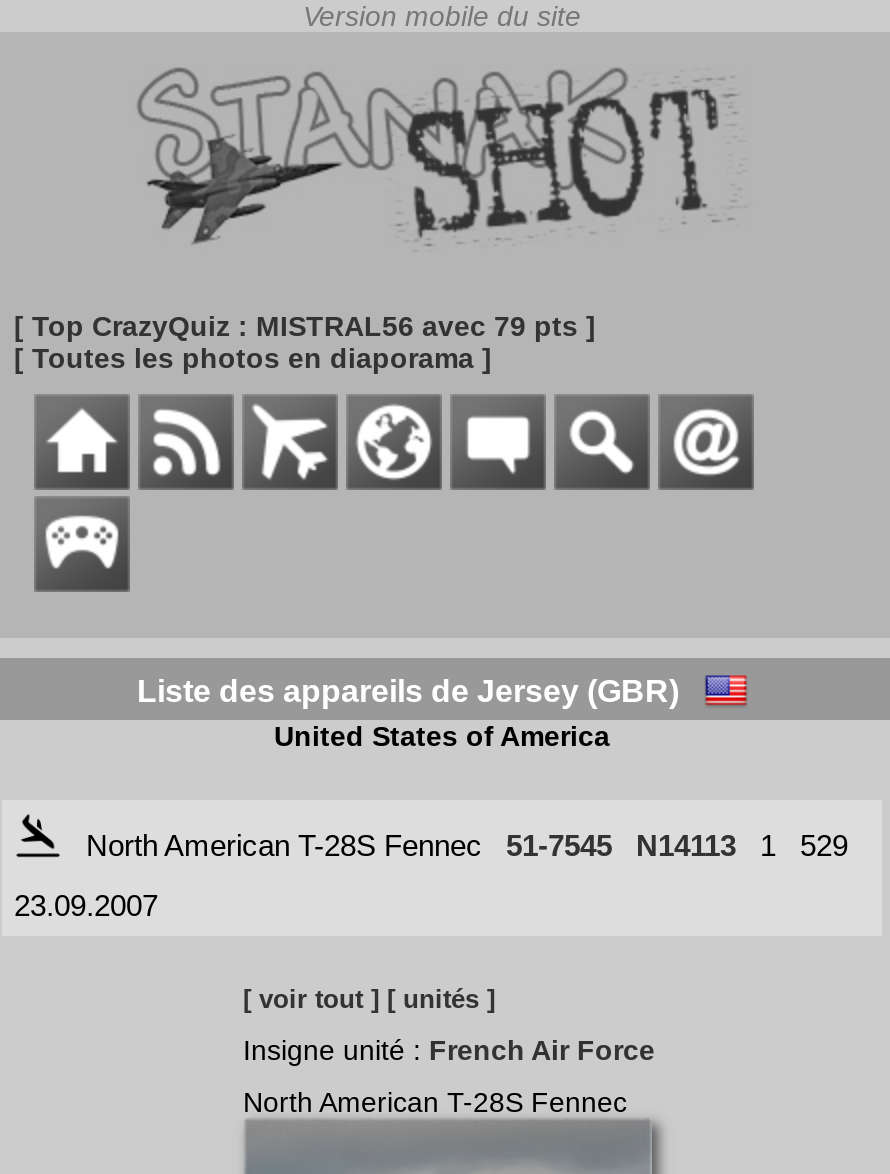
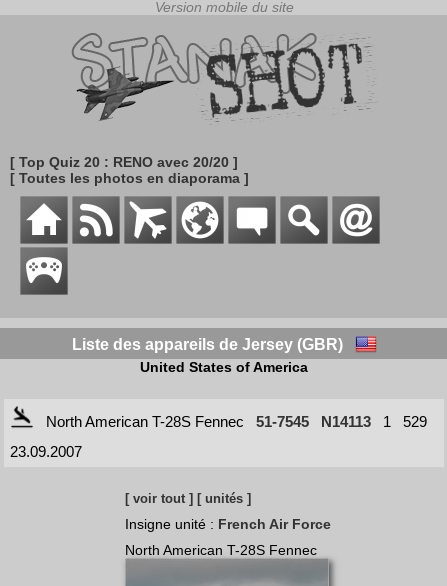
- [ Top CrazyQuiz : MISTRAL56 avec 79 pts ]
+ [ Top Quiz 20 : RENO avec 20/20 ]
